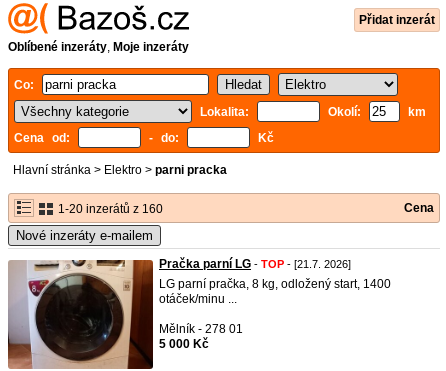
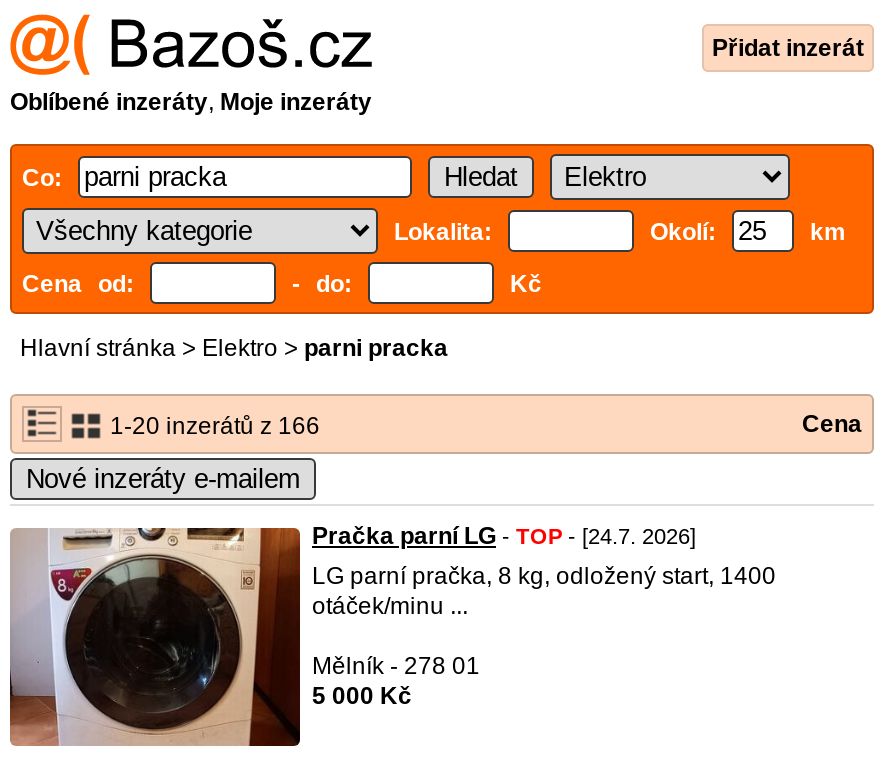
- 1-20 inzerátů z 160
+ 1-20 inzerátů z 166

- Pračka parní LG - TOP - [21.7. 2026]
+ Pračka parní LG - TOP - [24.7. 2026]
